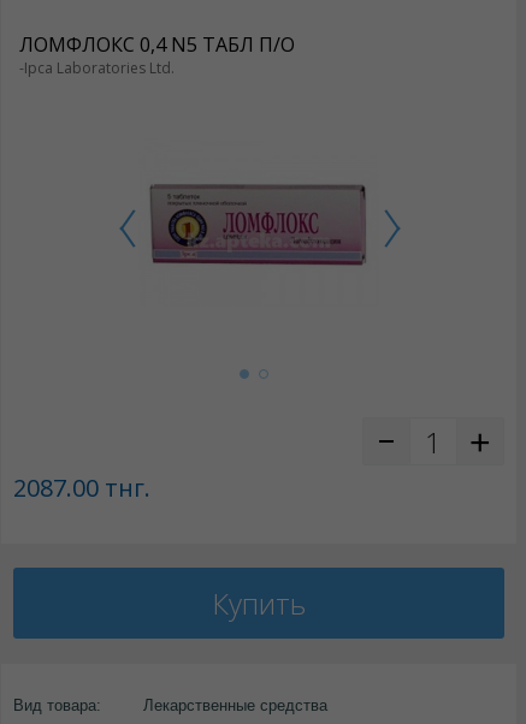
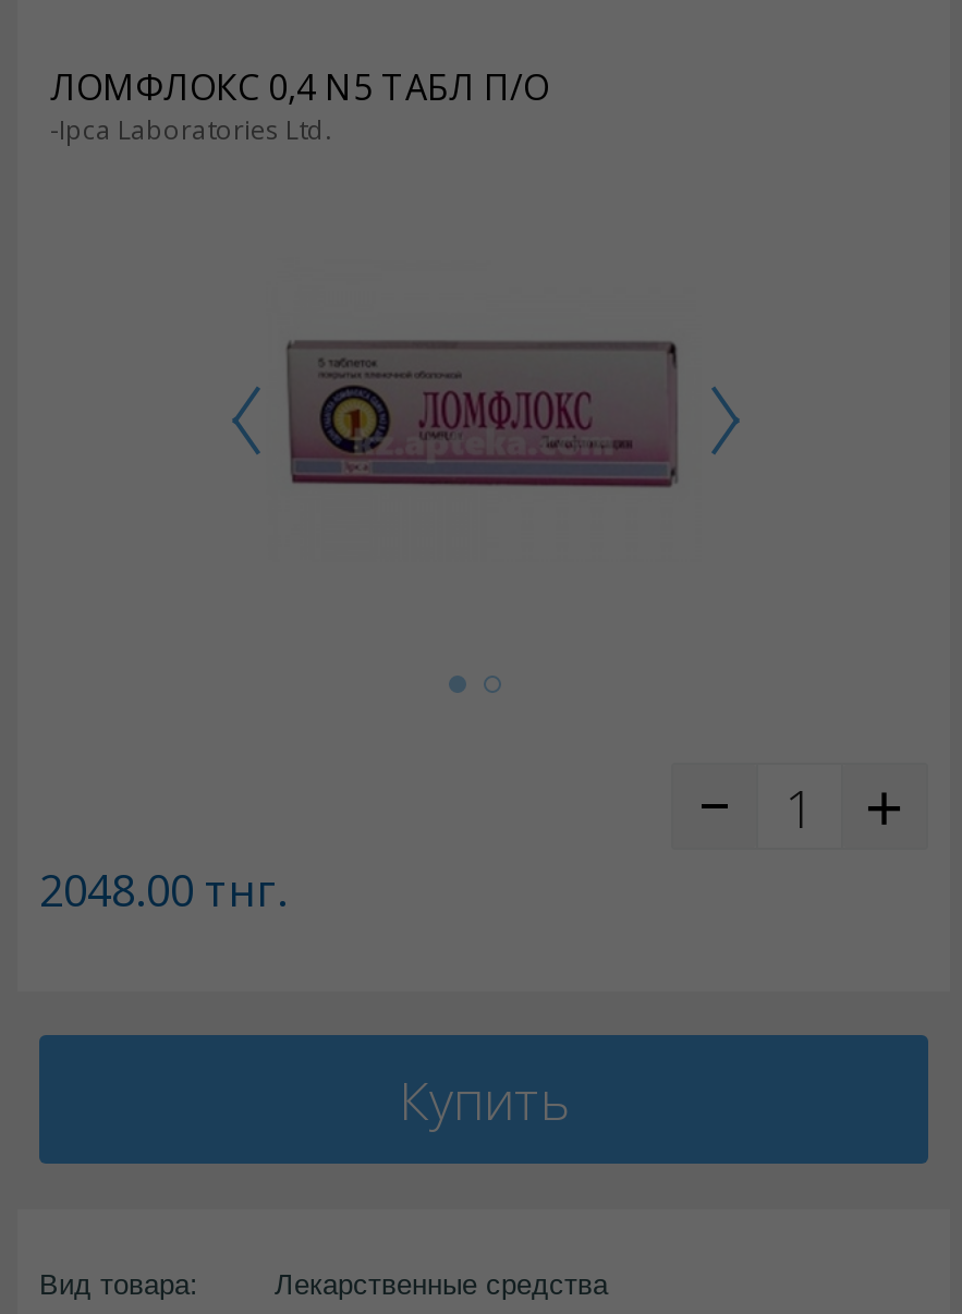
- 2087.00 тнг.
+ 2048.00 тнг.
